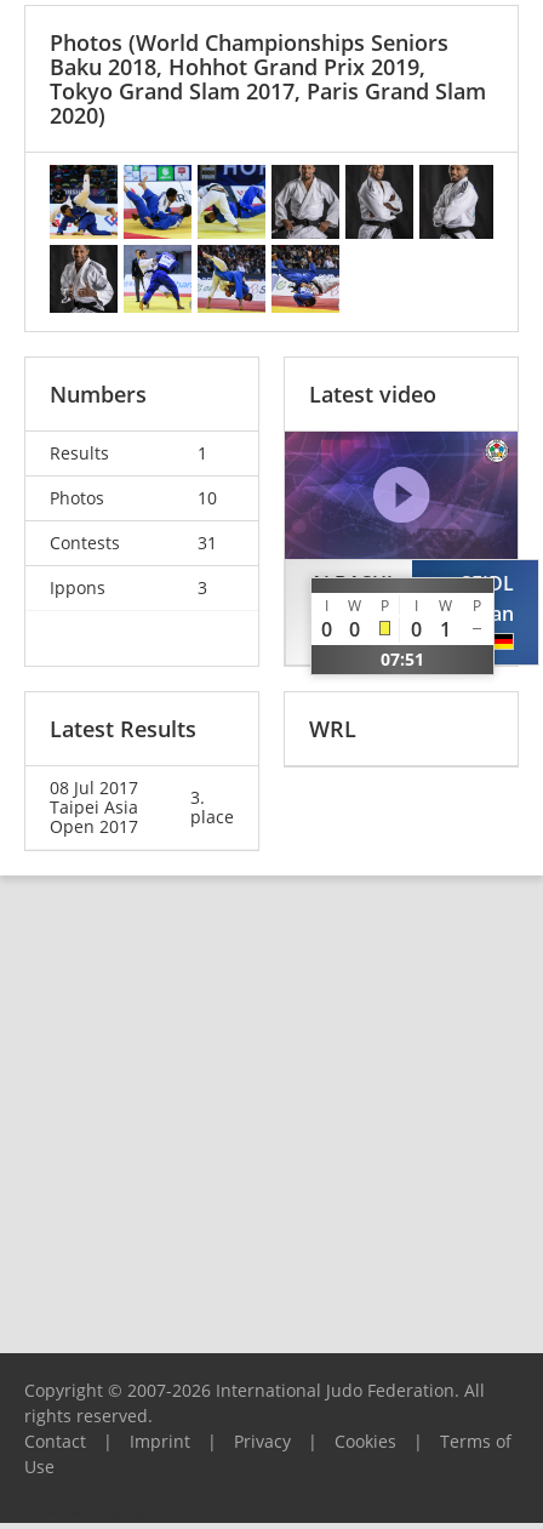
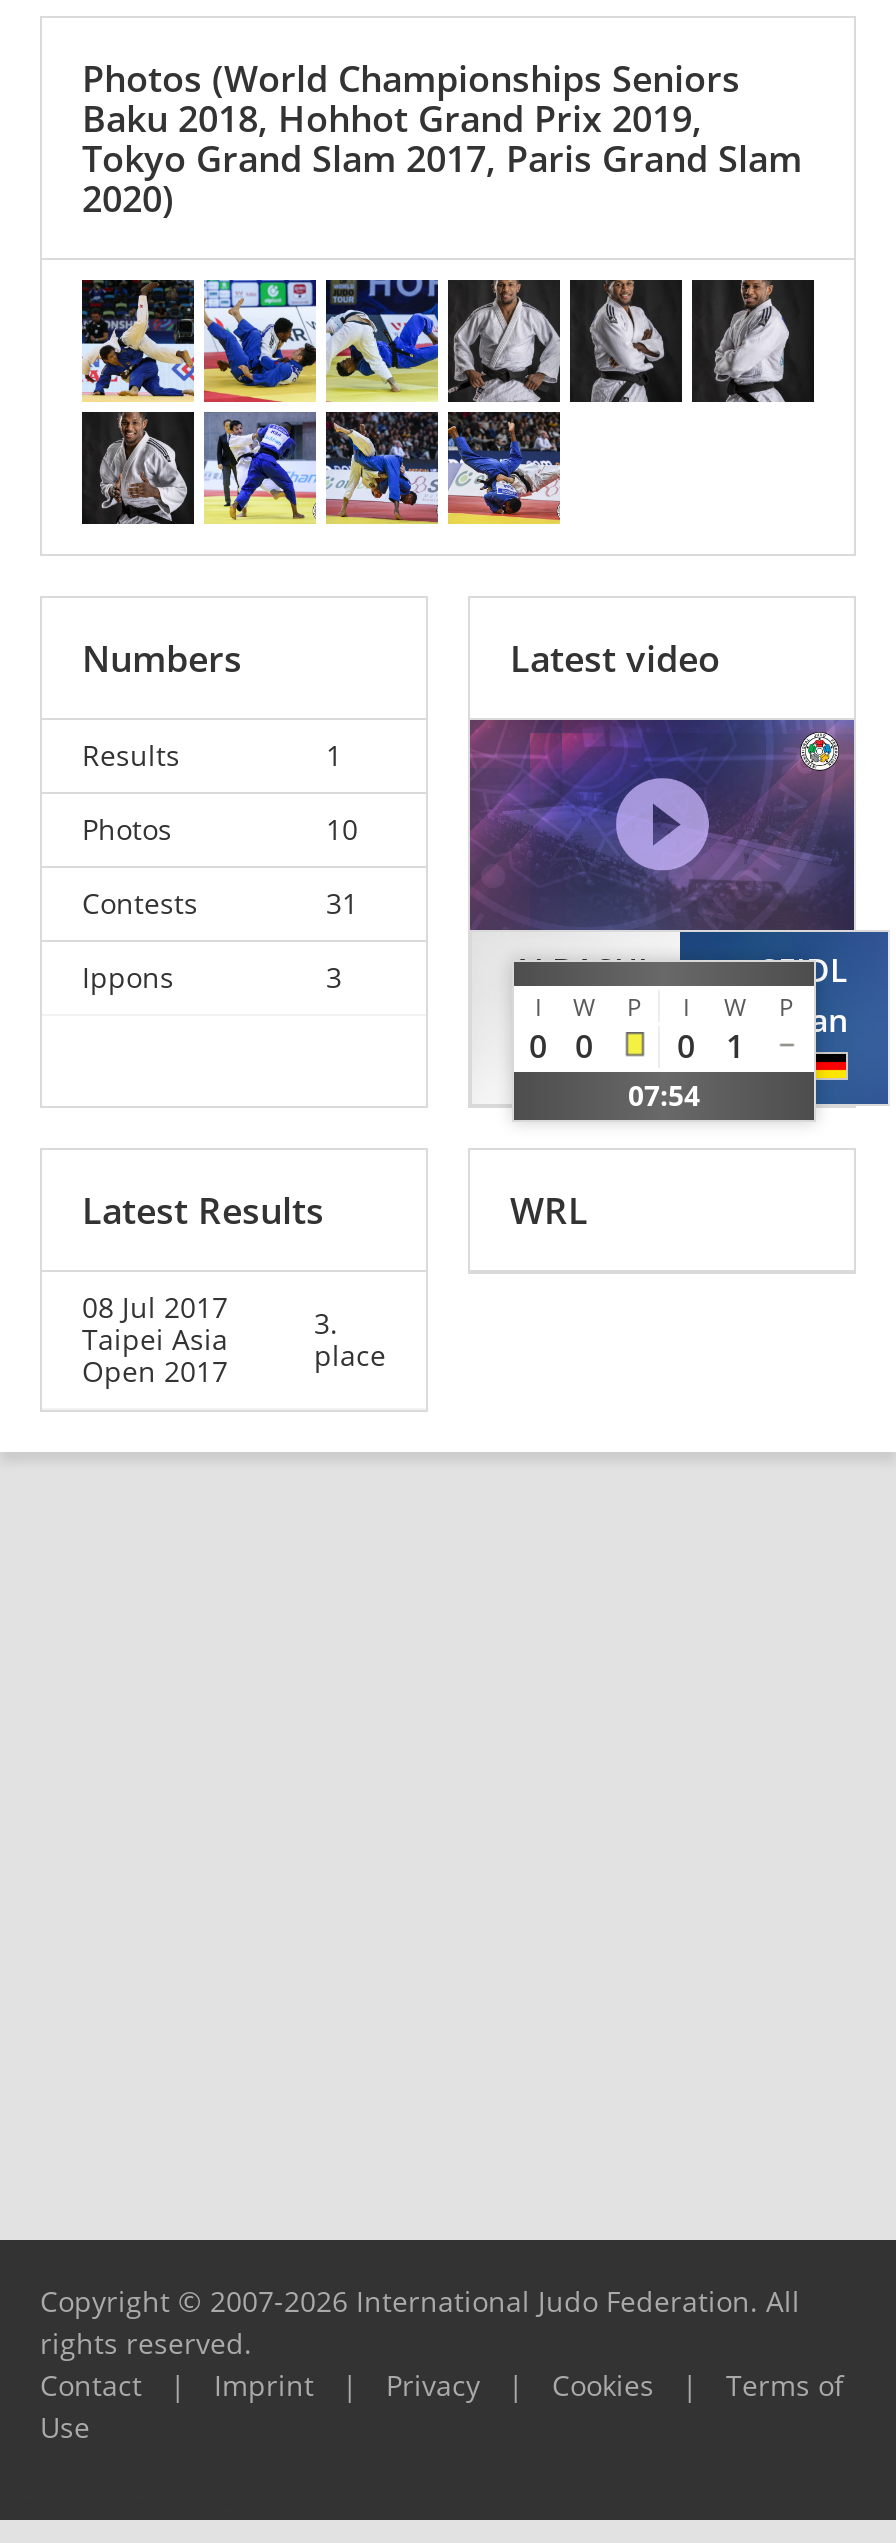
- 07:51
+ 07:54
